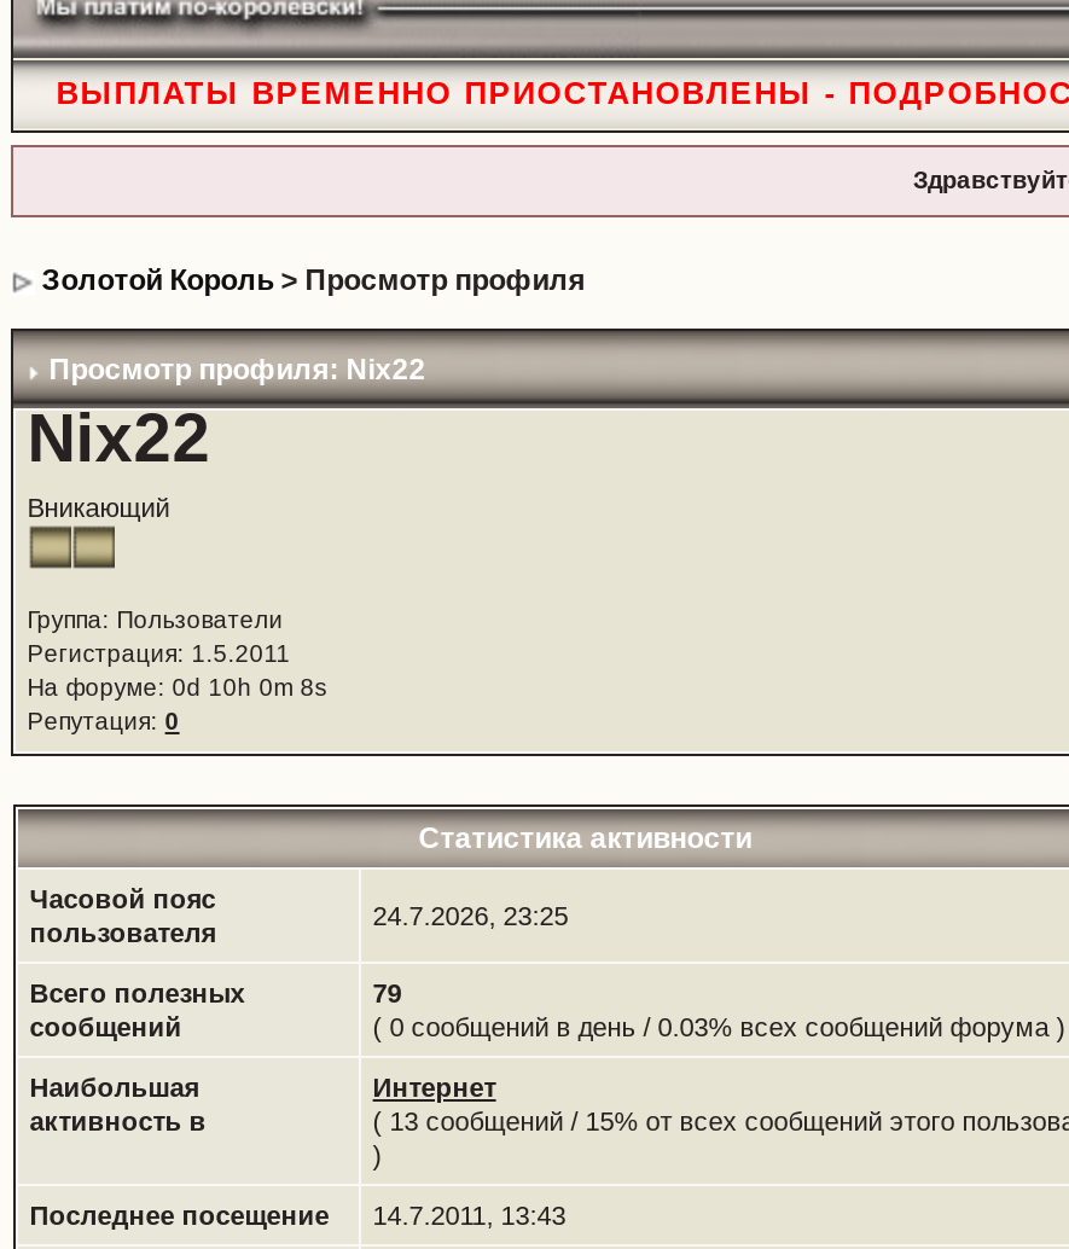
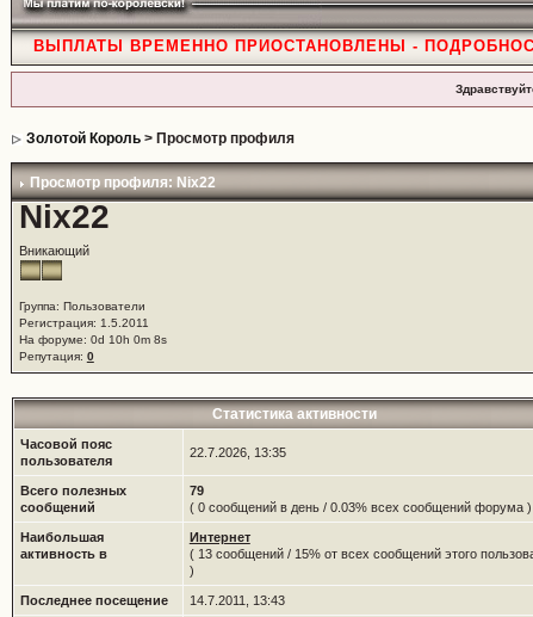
- 24.7.2026, 23:25
+ 22.7.2026, 13:35
